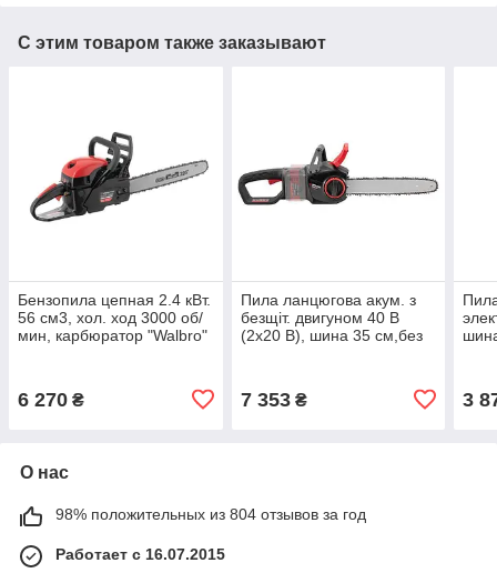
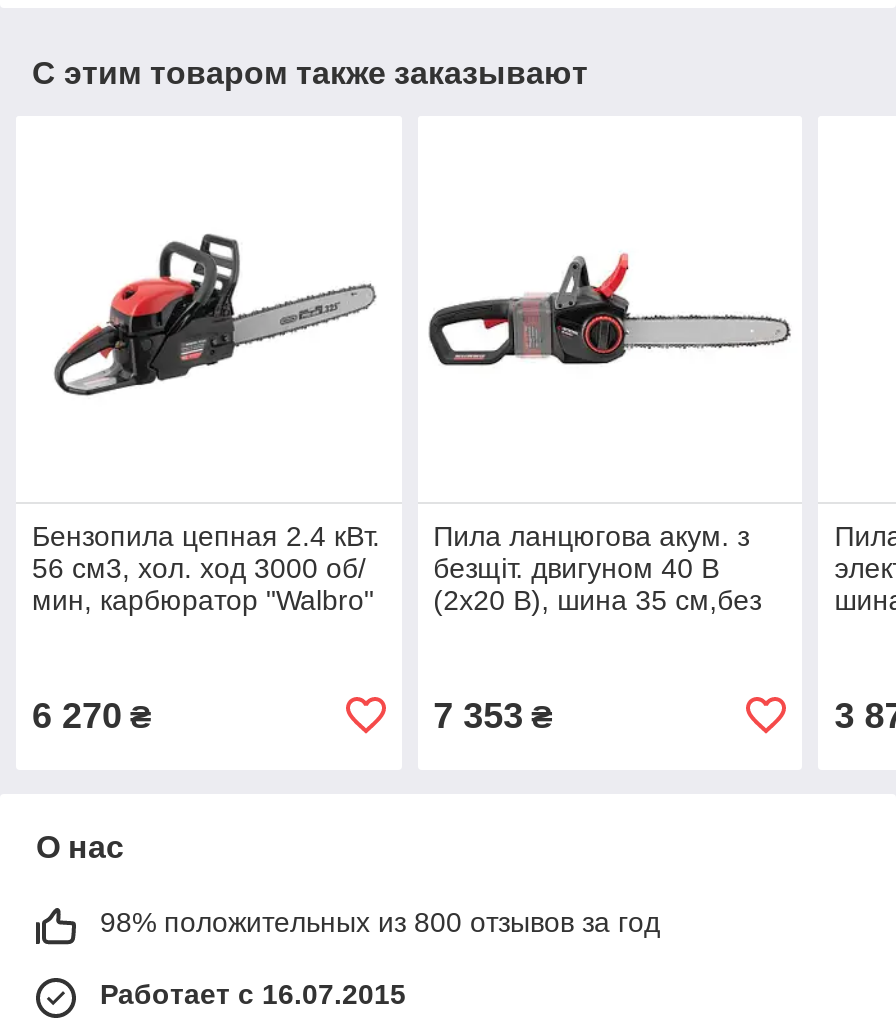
- 98% положительных из 804 отзывов за год
+ 98% положительных из 800 отзывов за год
